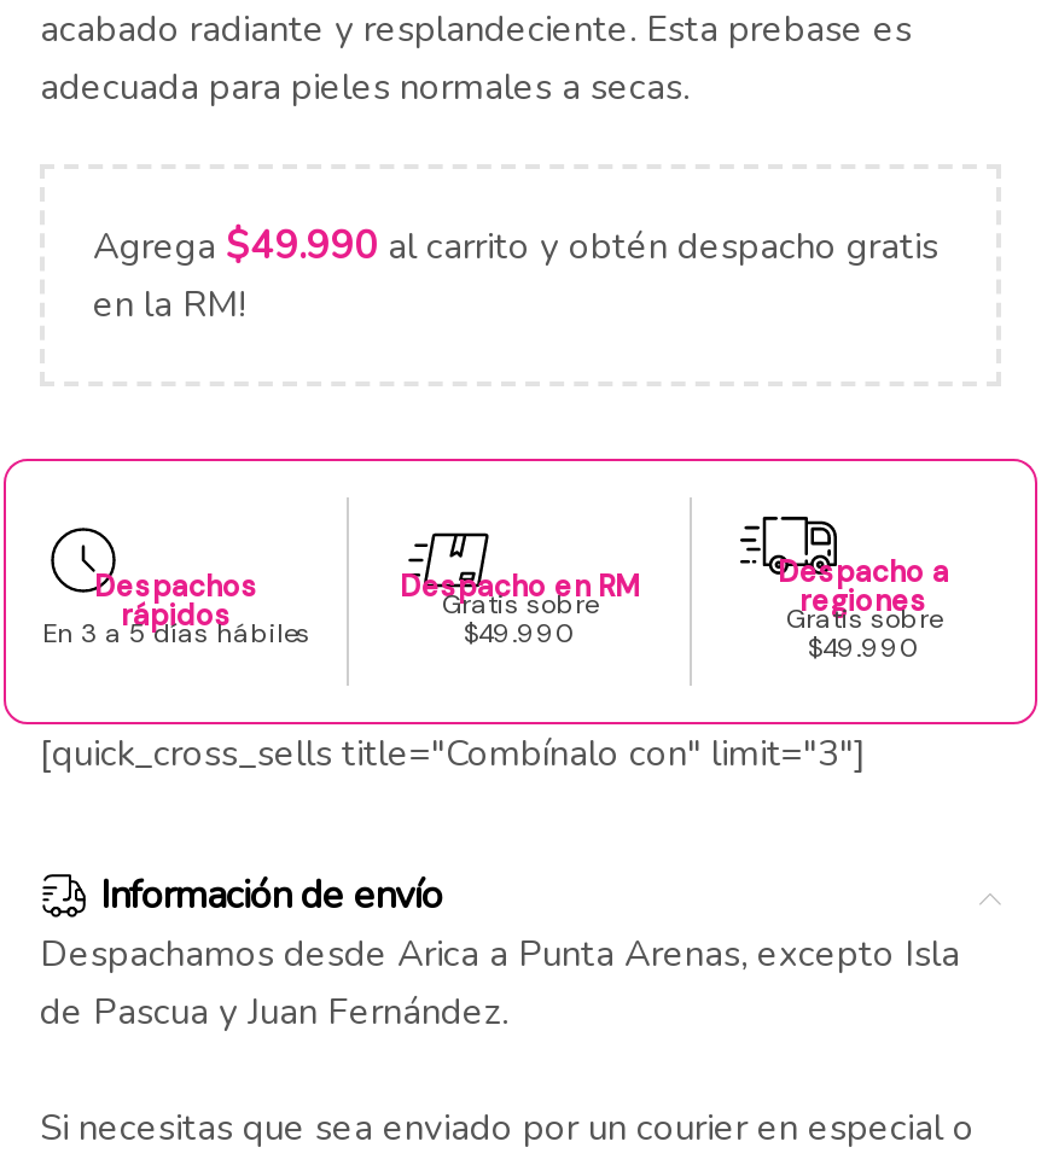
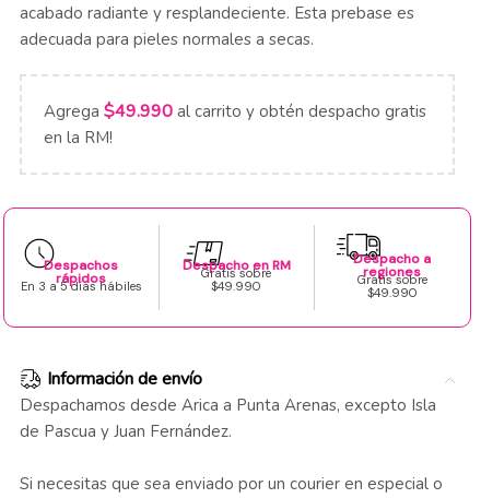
- [quick_cross_sells title="Combínalo con" limit="3"]
